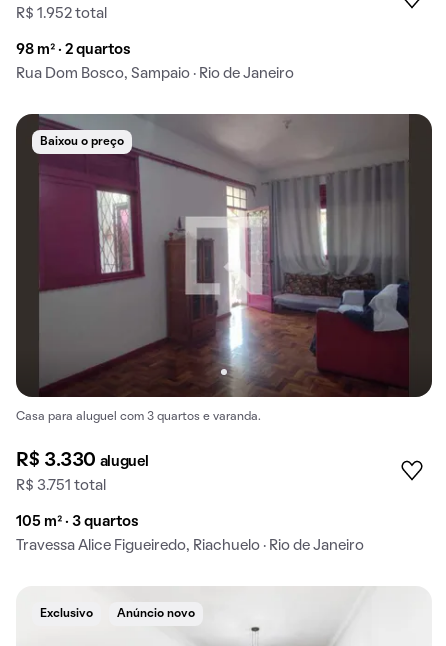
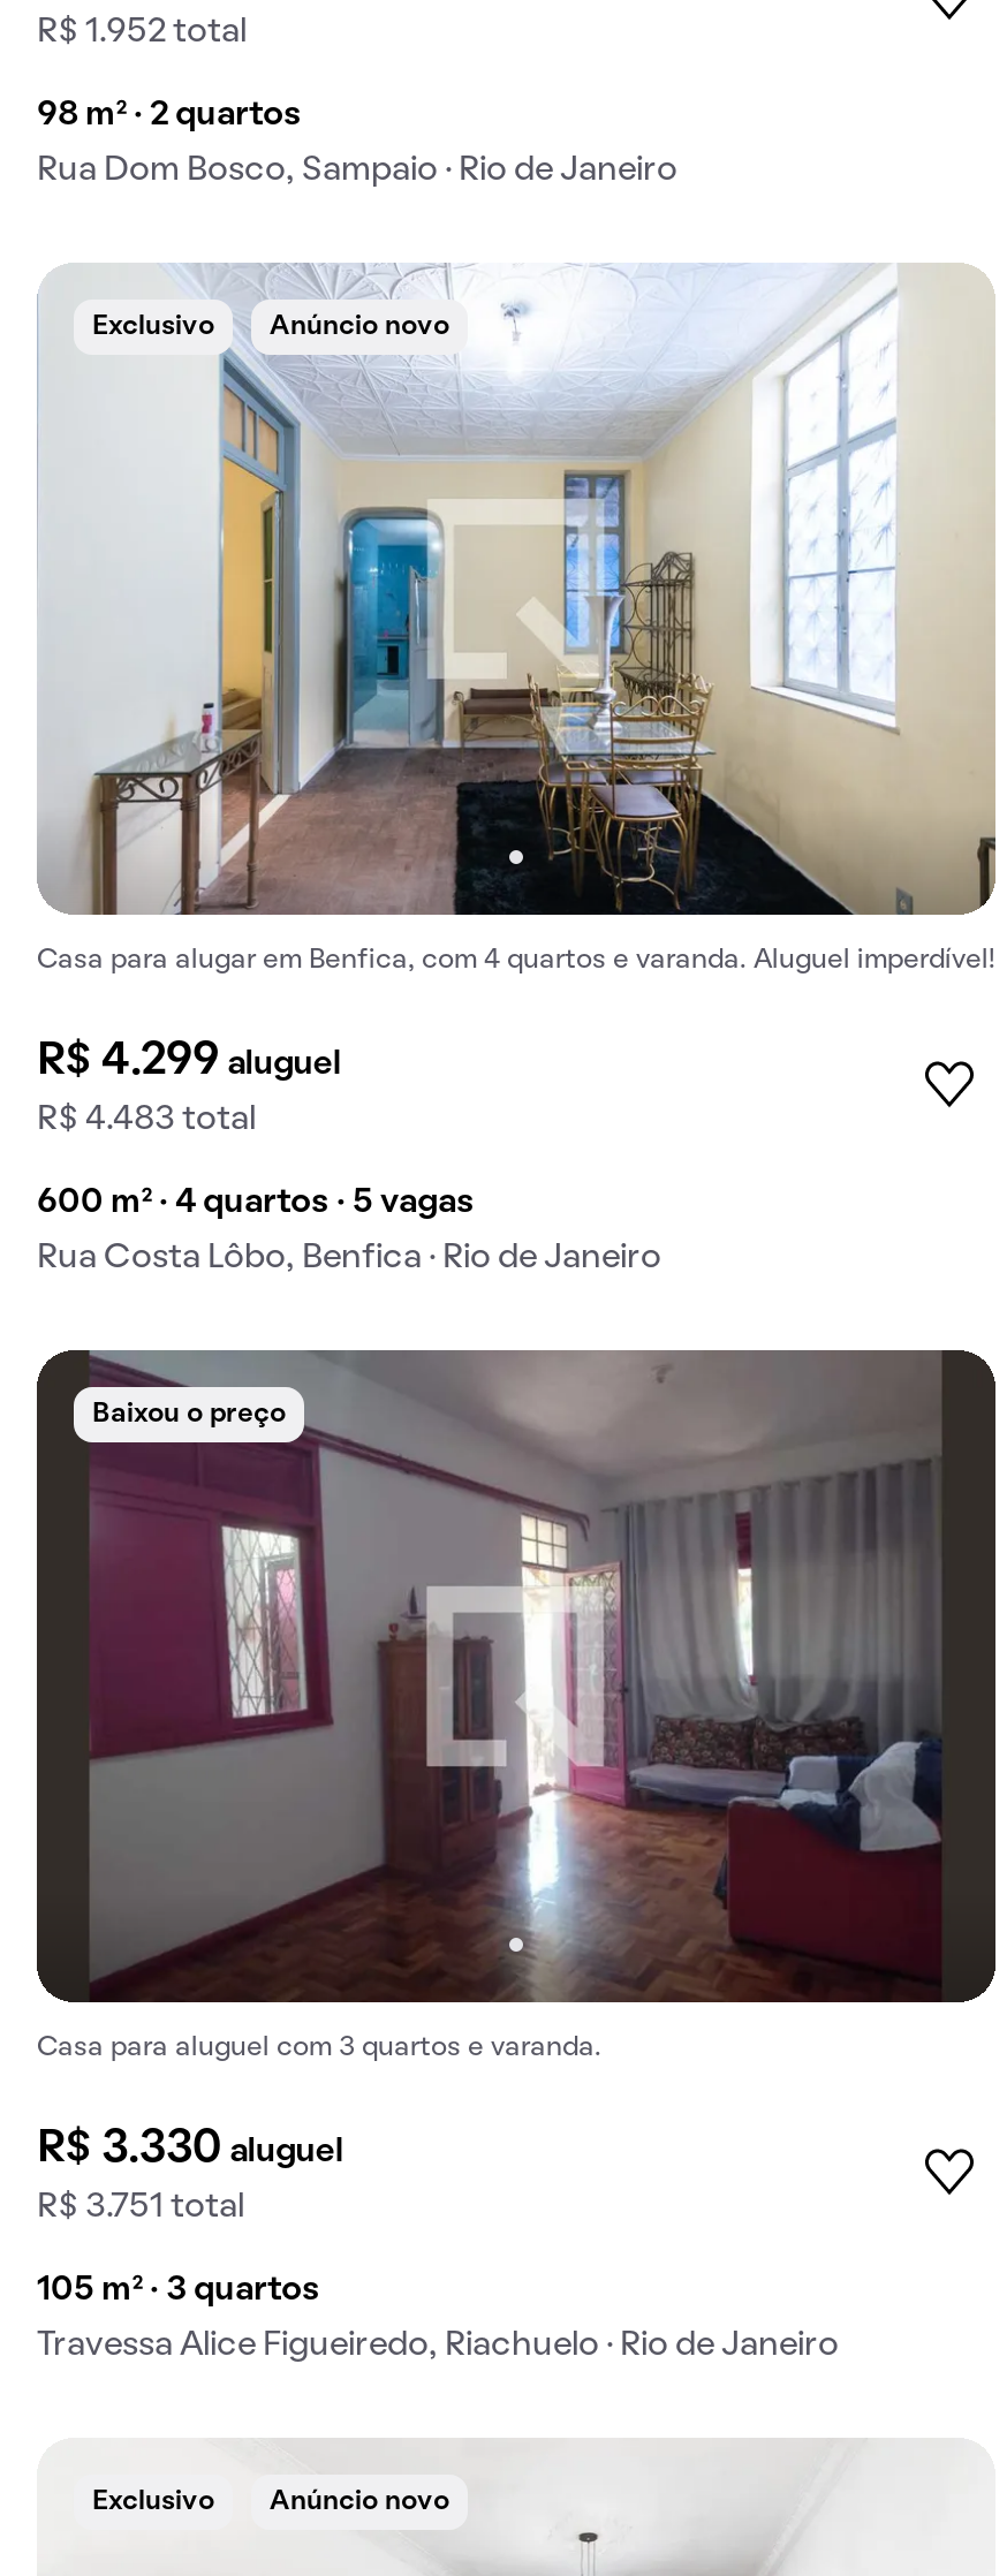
+ [image]
+ Exclusivo
+ Anúncio novo

+ Casa para alugar em Benfica, com 4 quartos e varanda. Aluguel imperdível!
+ R$ 4.299 aluguel
+ R$ 4.483 total
+ 600 m² · 4 quartos · 5 vagas
+ Rua Costa Lôbo, Benfica · Rio de Janeiro
